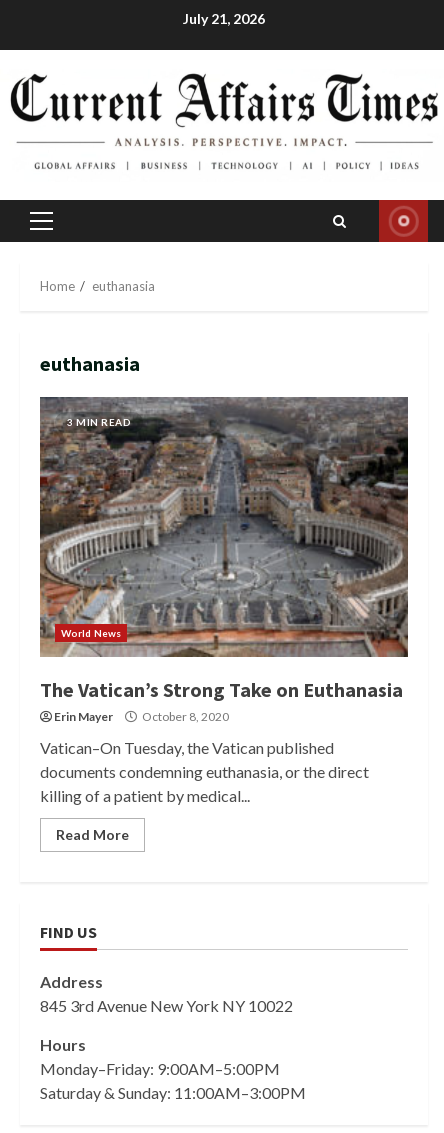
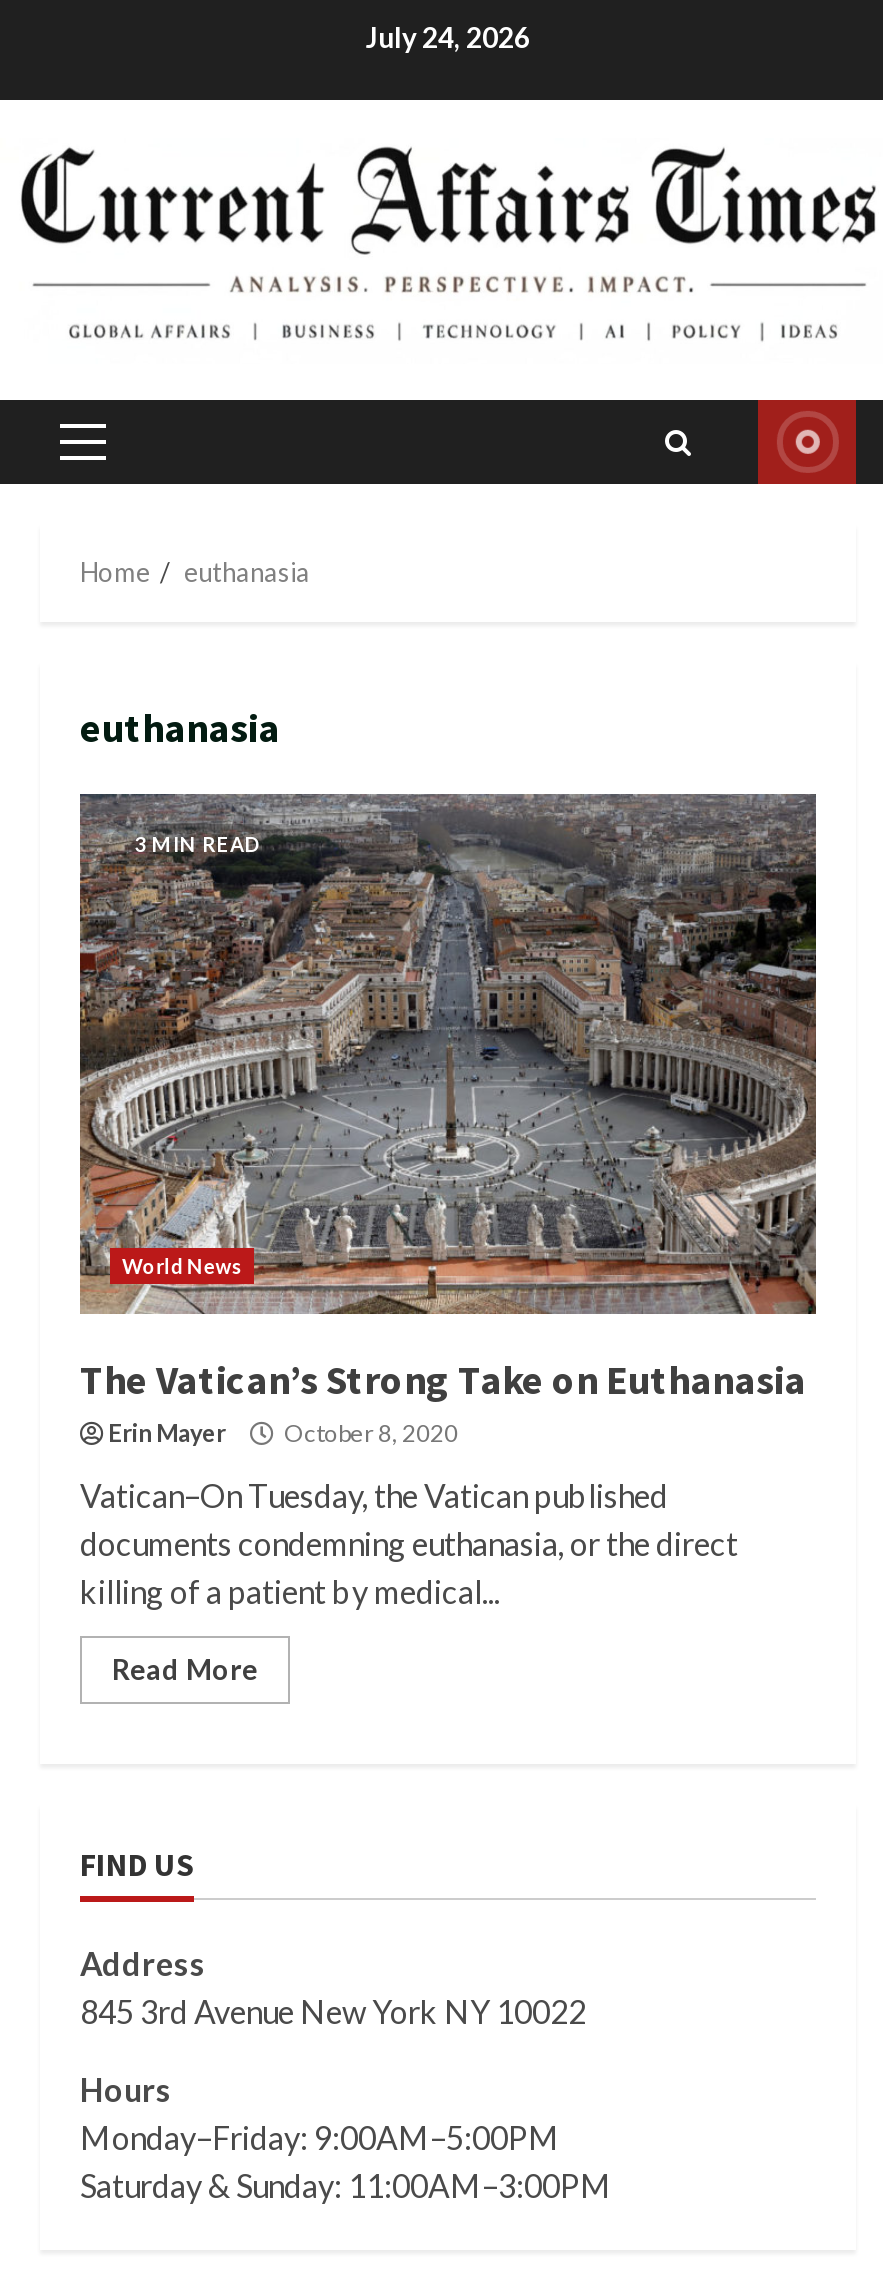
- July 21, 2026
+ July 24, 2026
